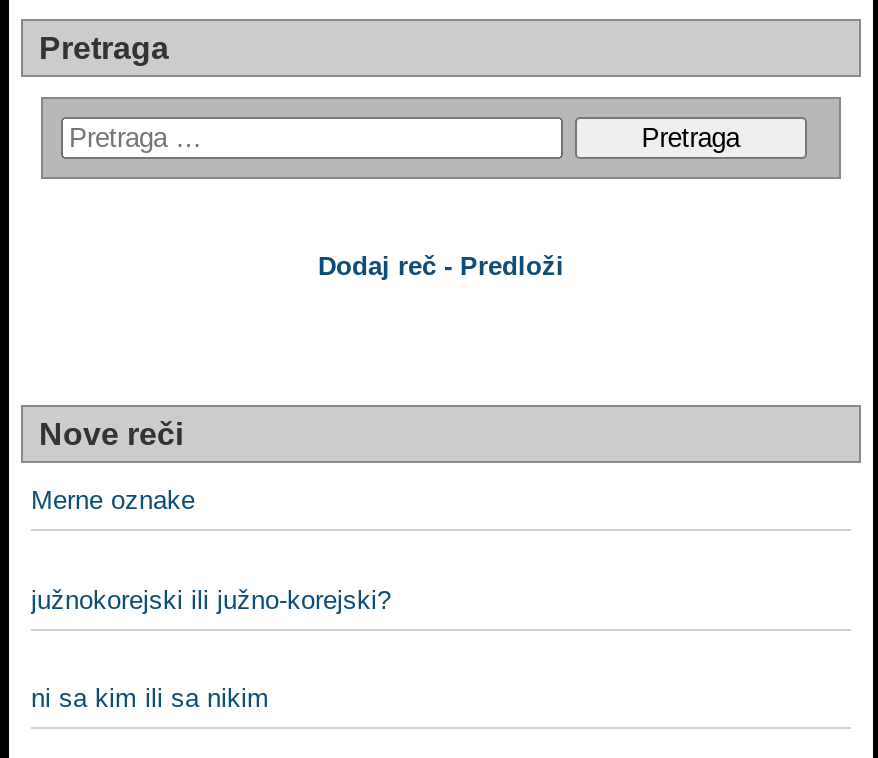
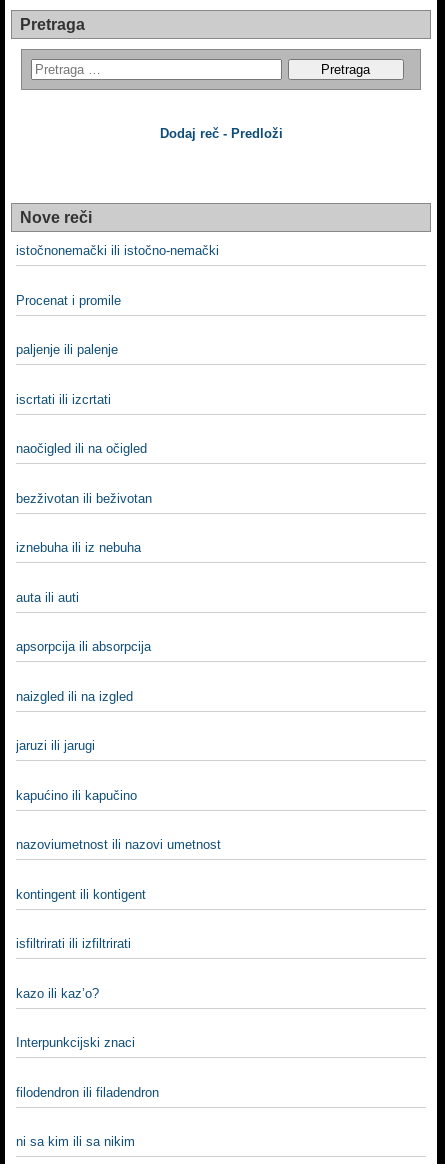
- Merne oznake
- južnokorejski ili južno-korejski?
+ istočnonemački ili istočno-nemački
+ Procenat i promile
+ paljenje ili palenje
+ iscrtati ili izcrtati
+ naočigled ili na očigled
+ bezživotan ili beživotan
+ iznebuha ili iz nebuha
+ auta ili auti
+ apsorpcija ili absorpcija
+ naizgled ili na izgled
+ jaruzi ili jarugi
+ kapućino ili kapučino
+ nazoviumetnost ili nazovi umetnost
+ kontingent ili kontigent
+ isfiltrirati ili izfiltrirati
+ kazo ili kaz’o?
+ Interpunkcijski znaci
+ filodendron ili filadendron
